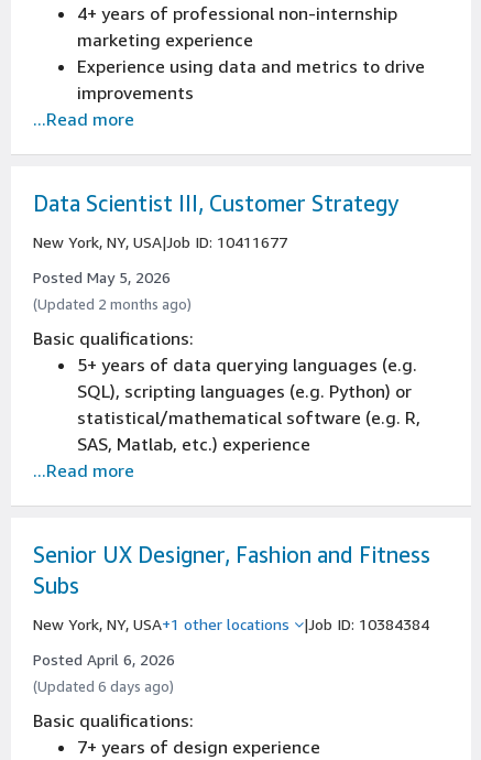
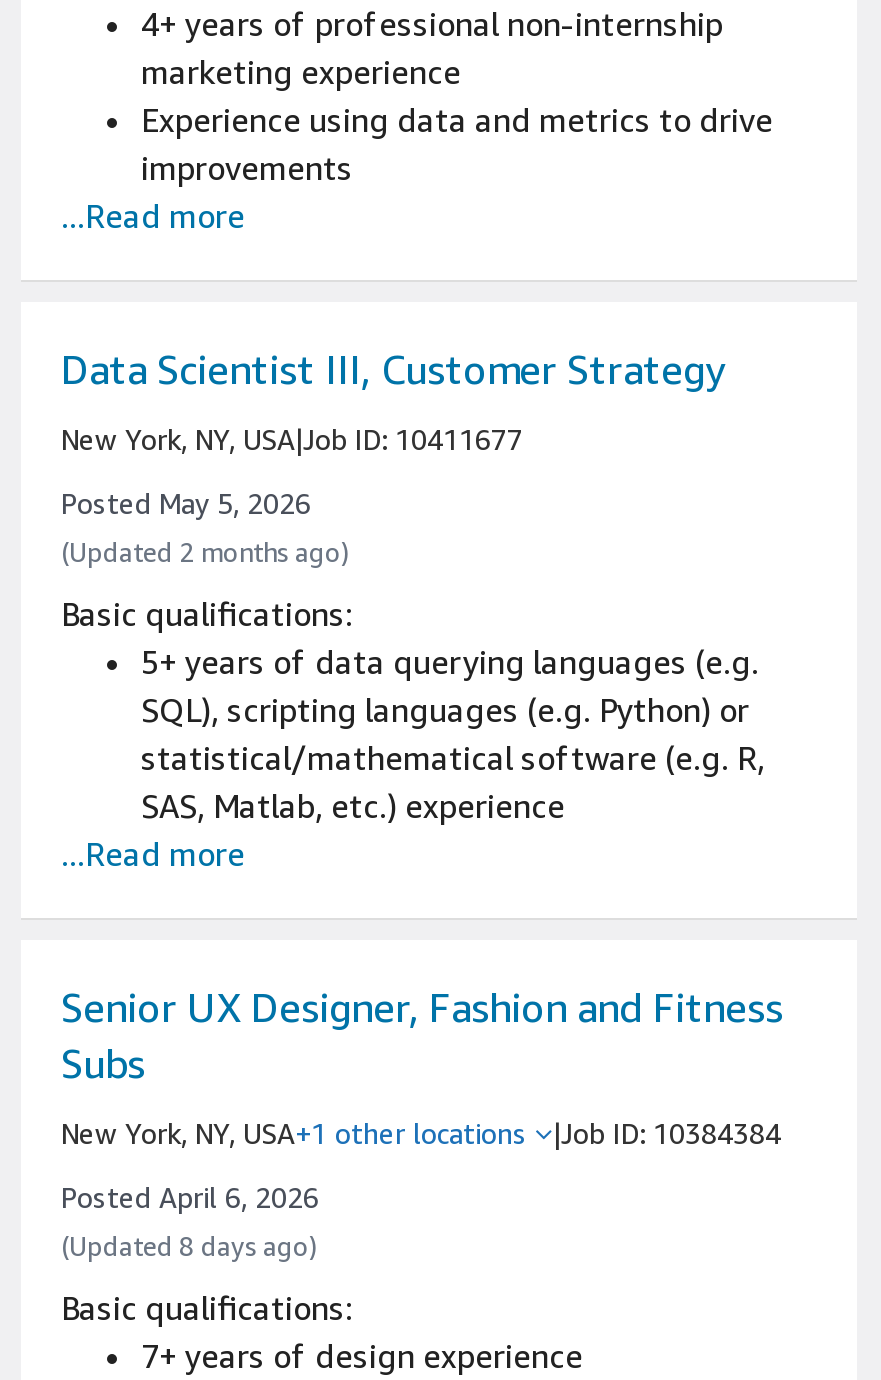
- (Updated 6 days ago)
+ (Updated 8 days ago)
